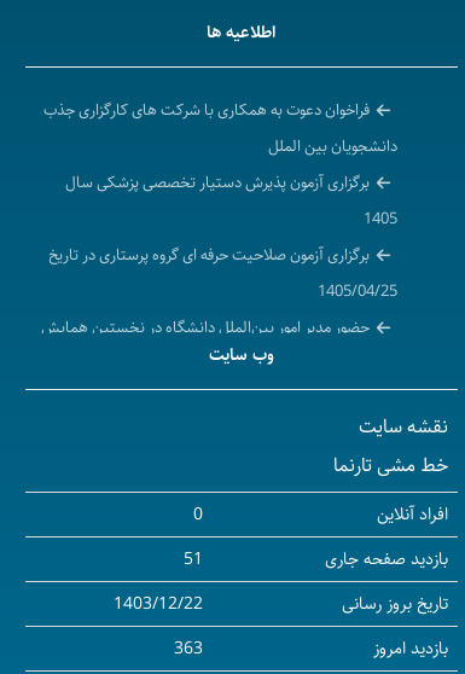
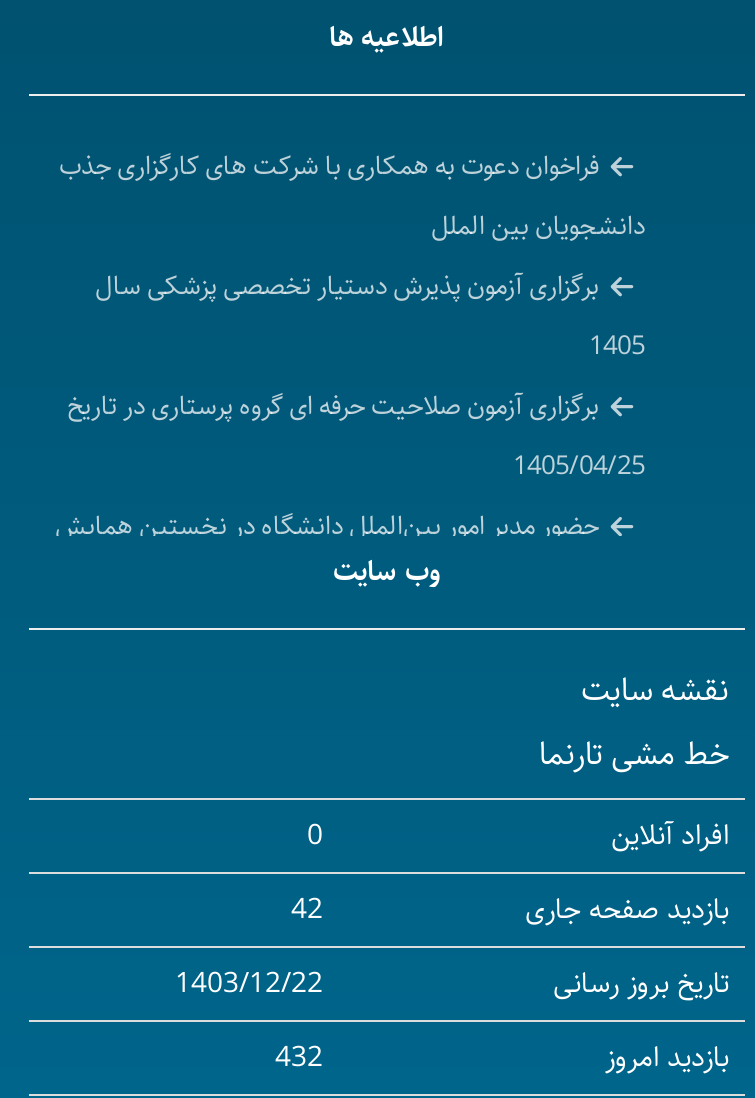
- 51
+ 42

- 363
+ 432
